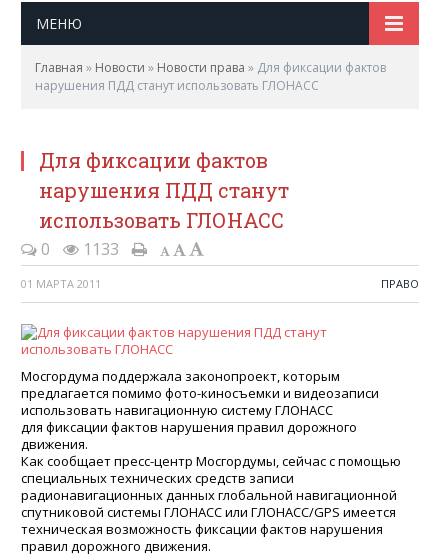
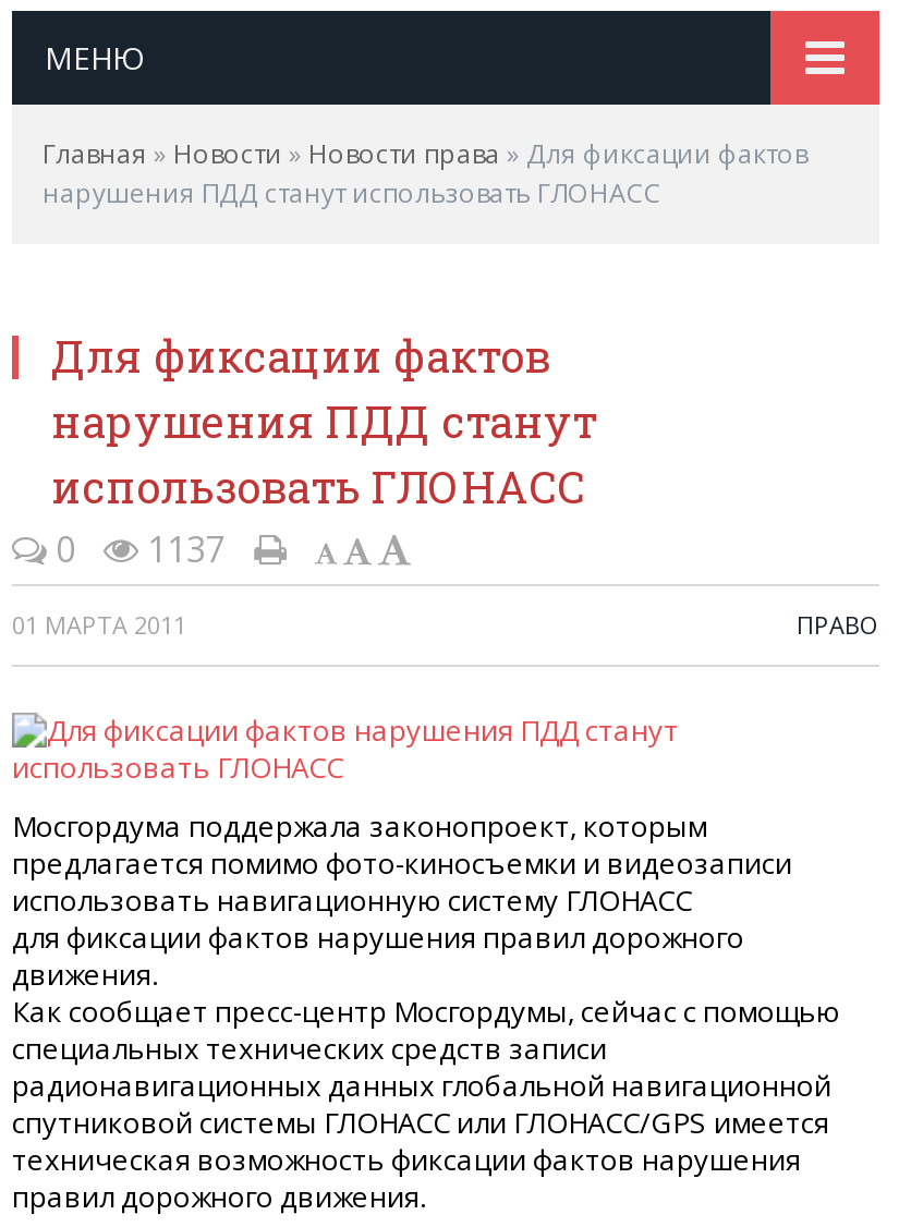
- 0 1133
+ 0 1137
